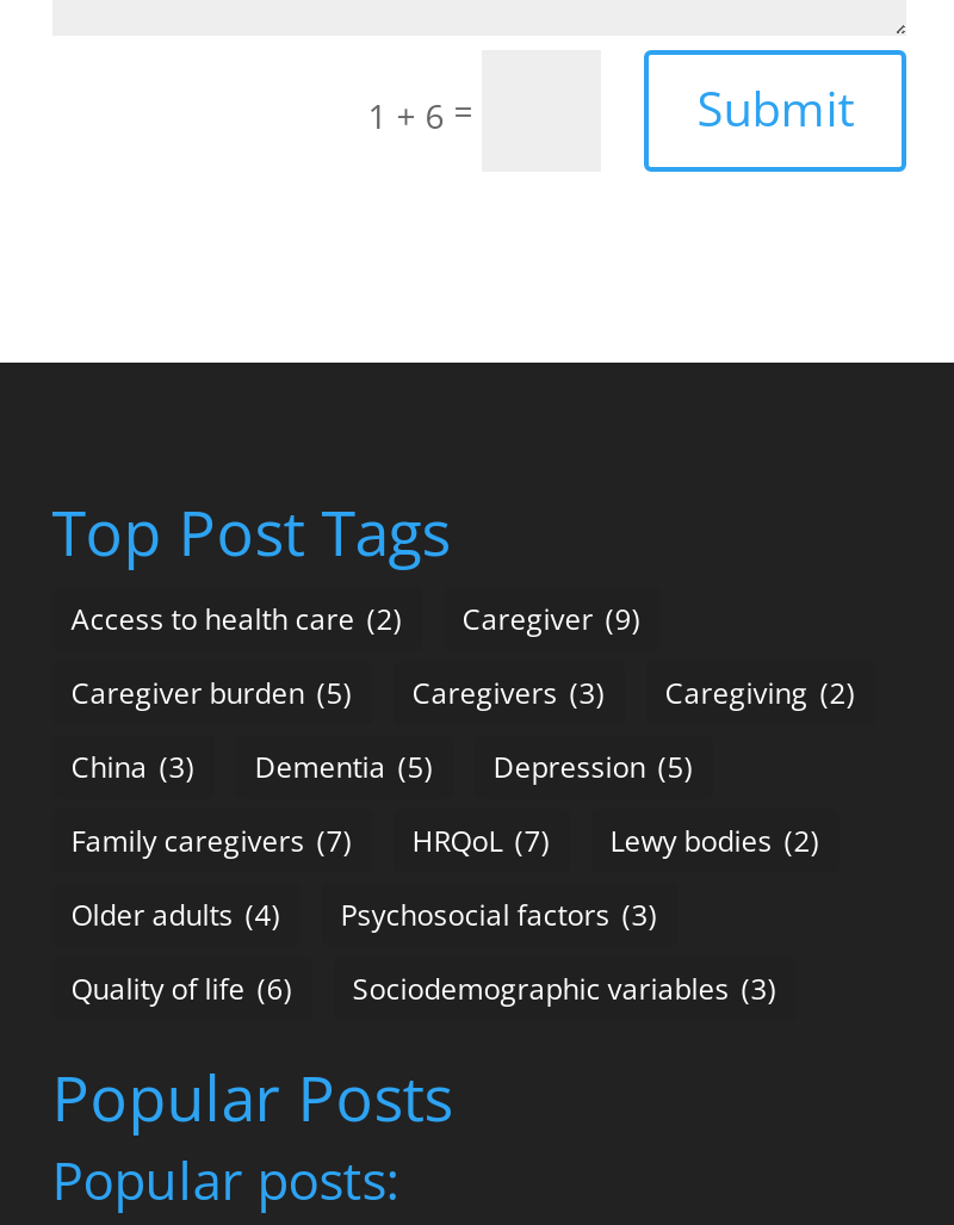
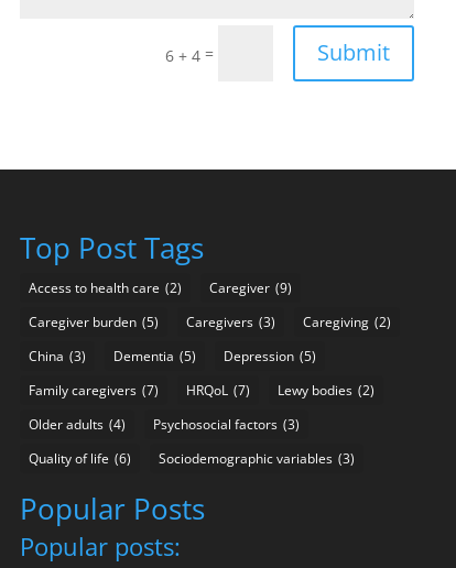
- 1 + 6 =
+ 6 + 4 =
